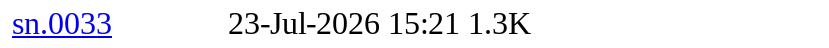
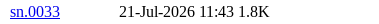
- 23-Jul-2026 15:21 1.3K
+ 21-Jul-2026 11:43 1.8K
